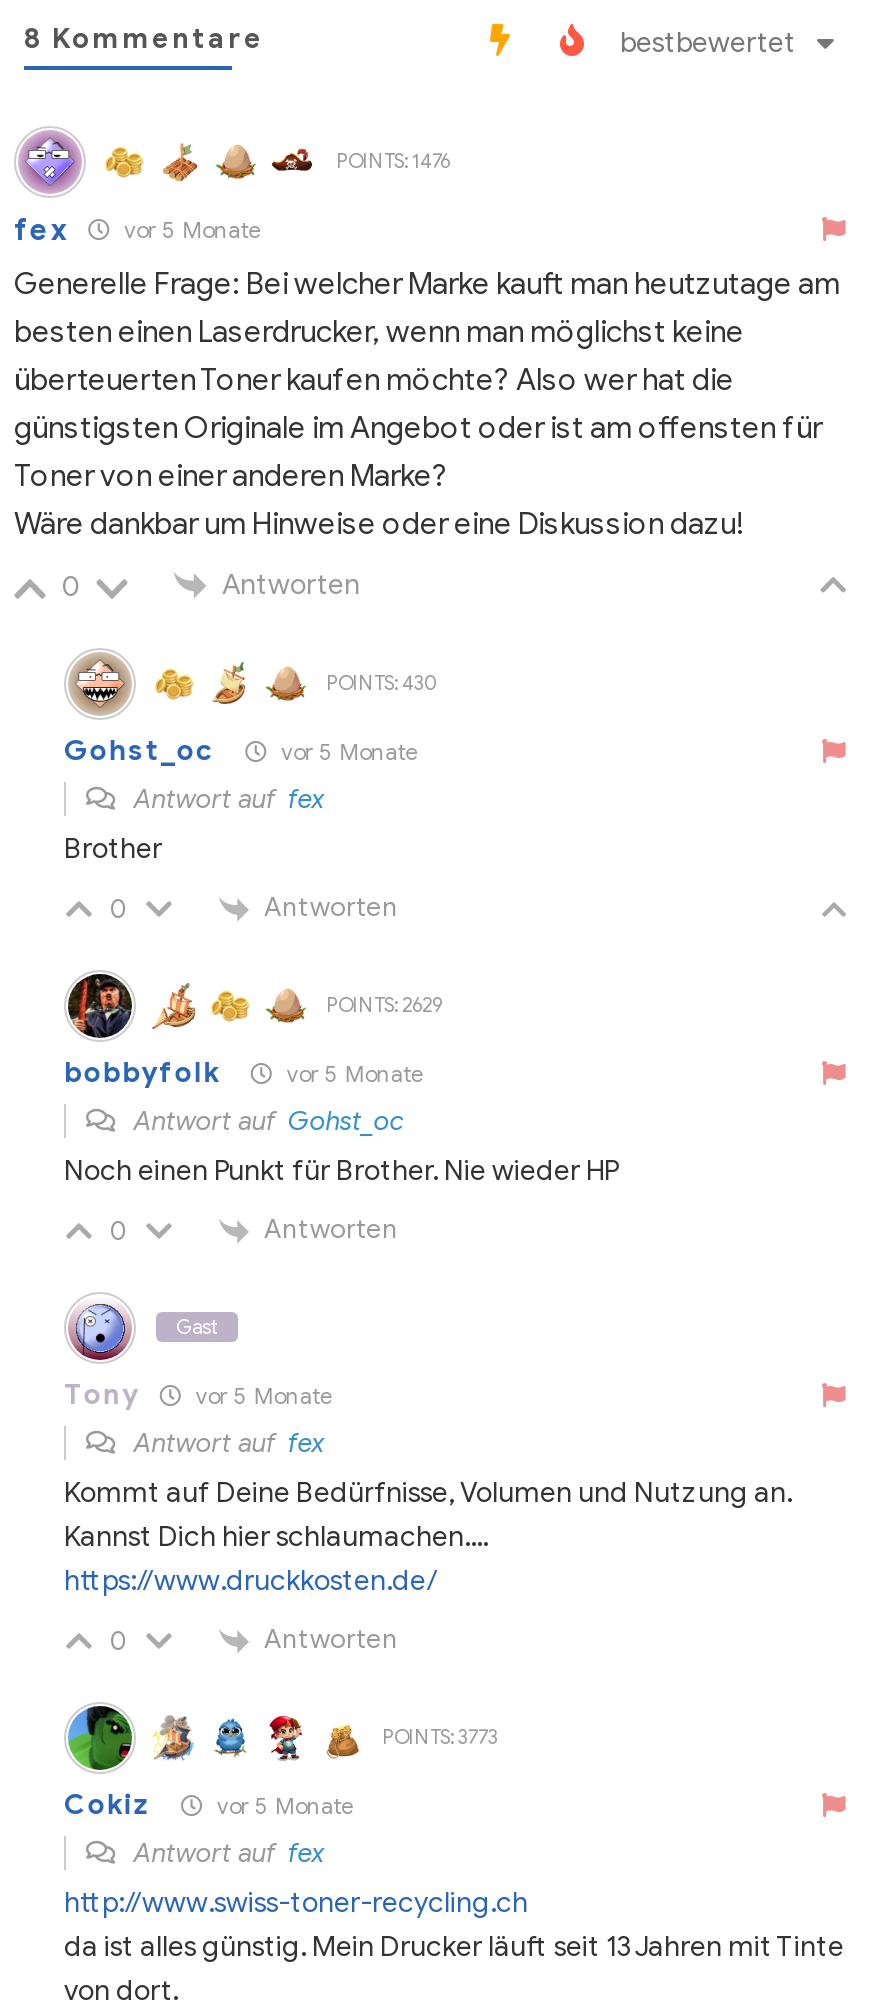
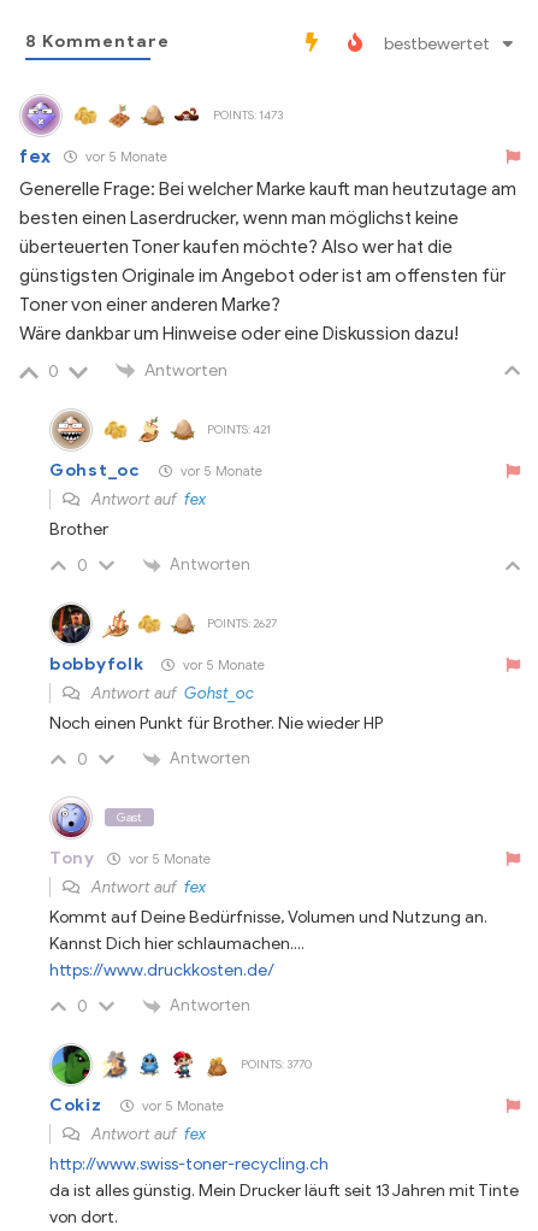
- POINTS: 1476
+ POINTS: 1473

- POINTS: 430
+ POINTS: 421

- POINTS: 2629
+ POINTS: 2627

- POINTS: 3773
+ POINTS: 3770
